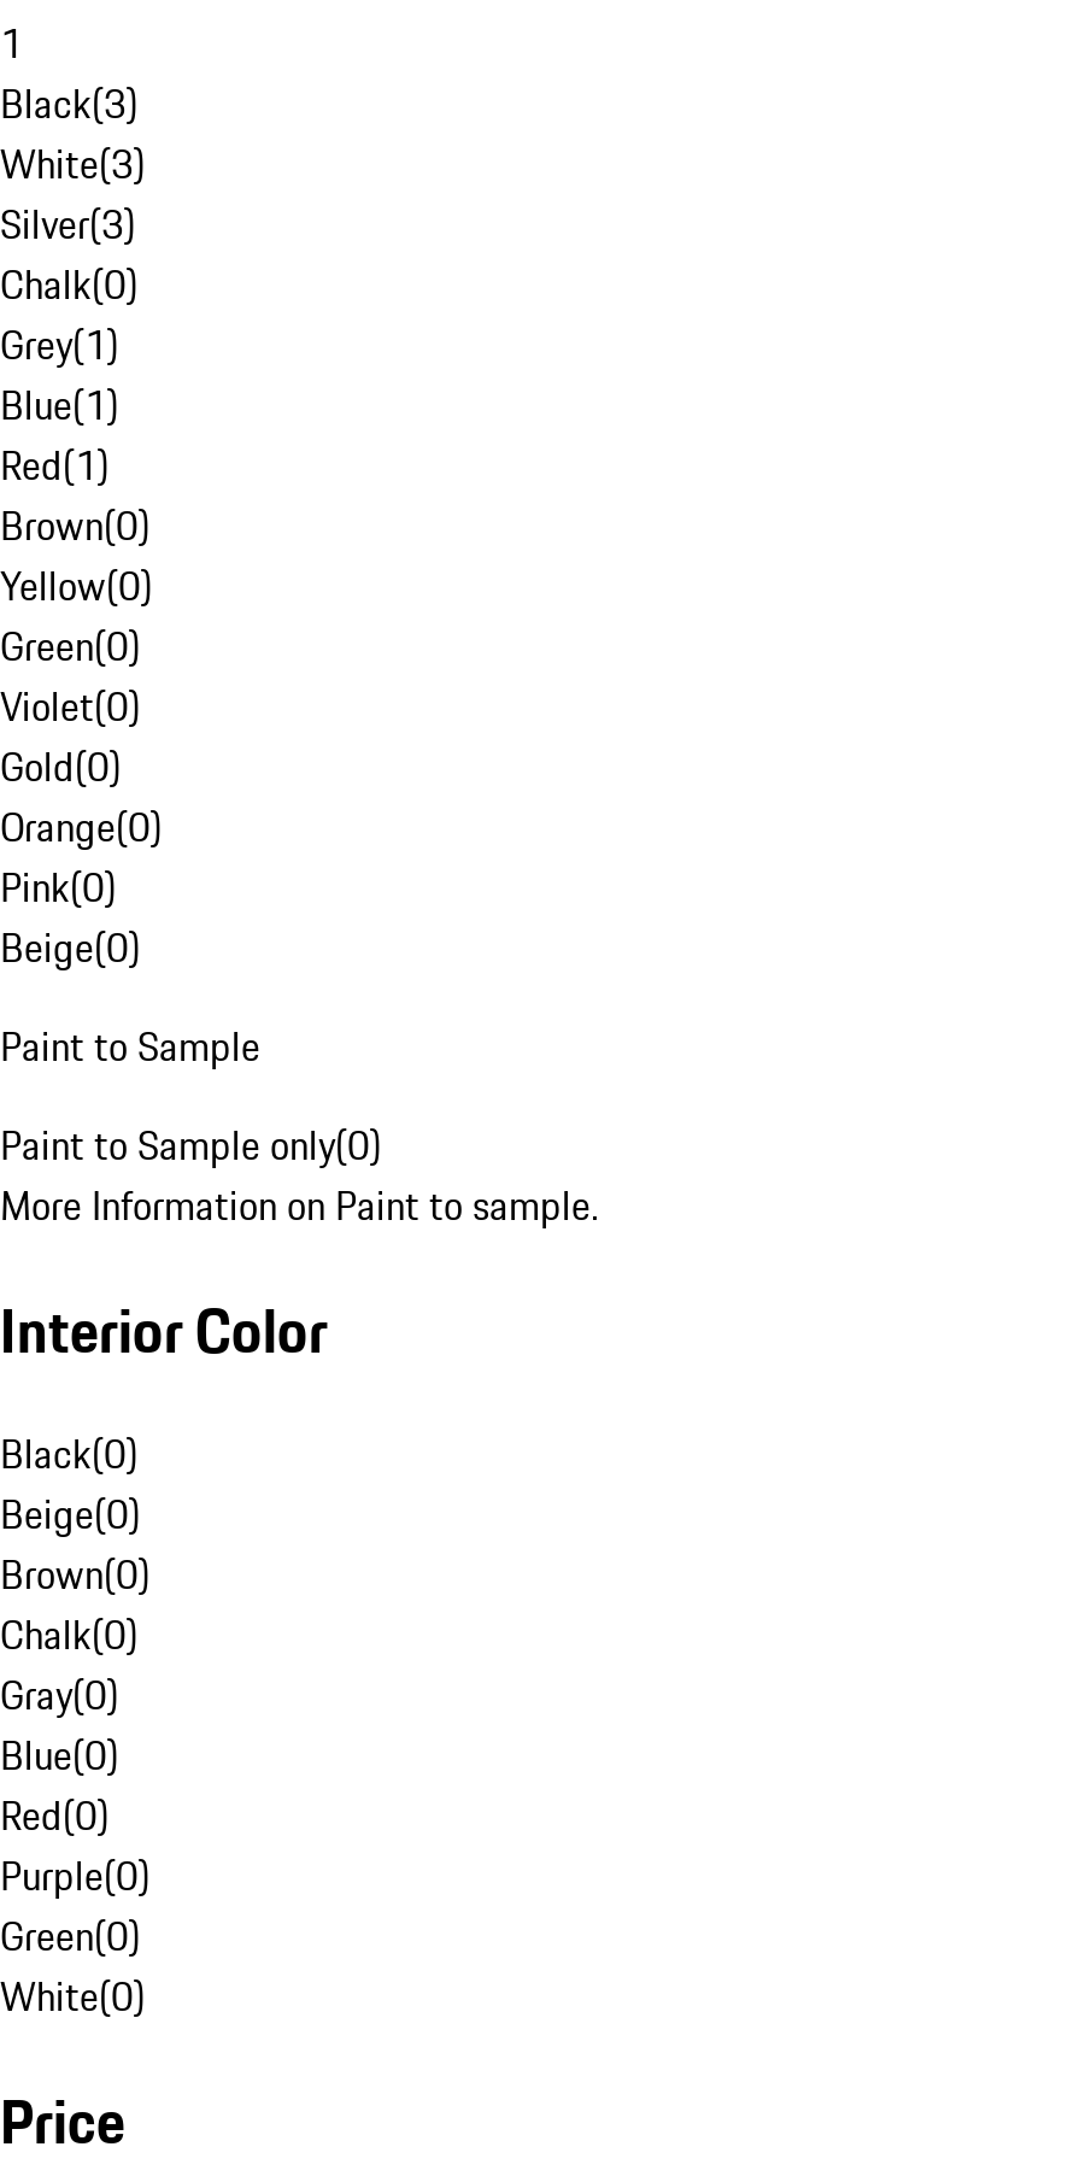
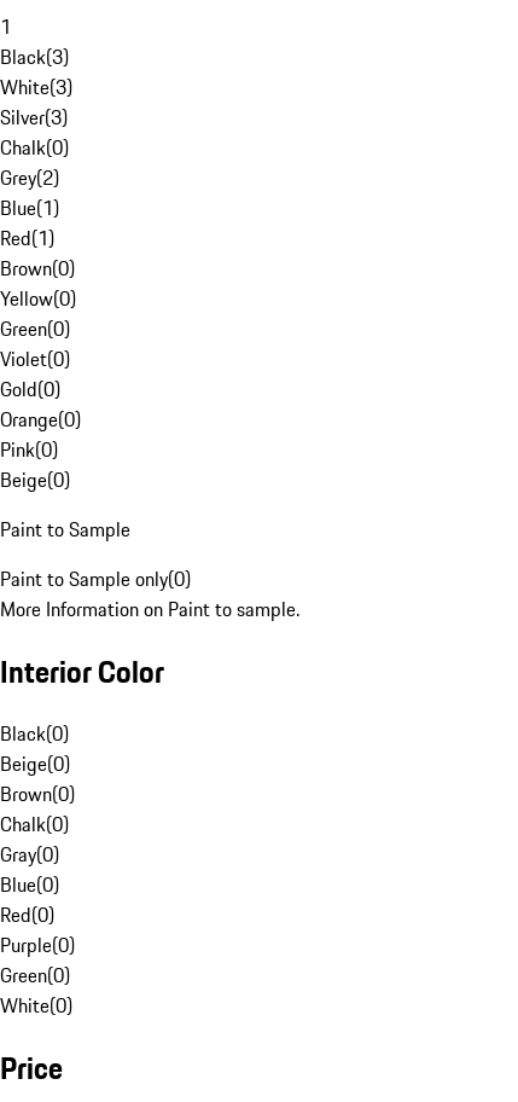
- Grey(1)
+ Grey(2)
